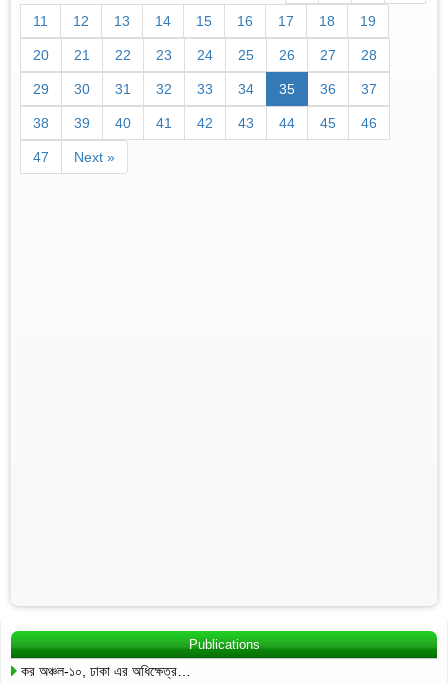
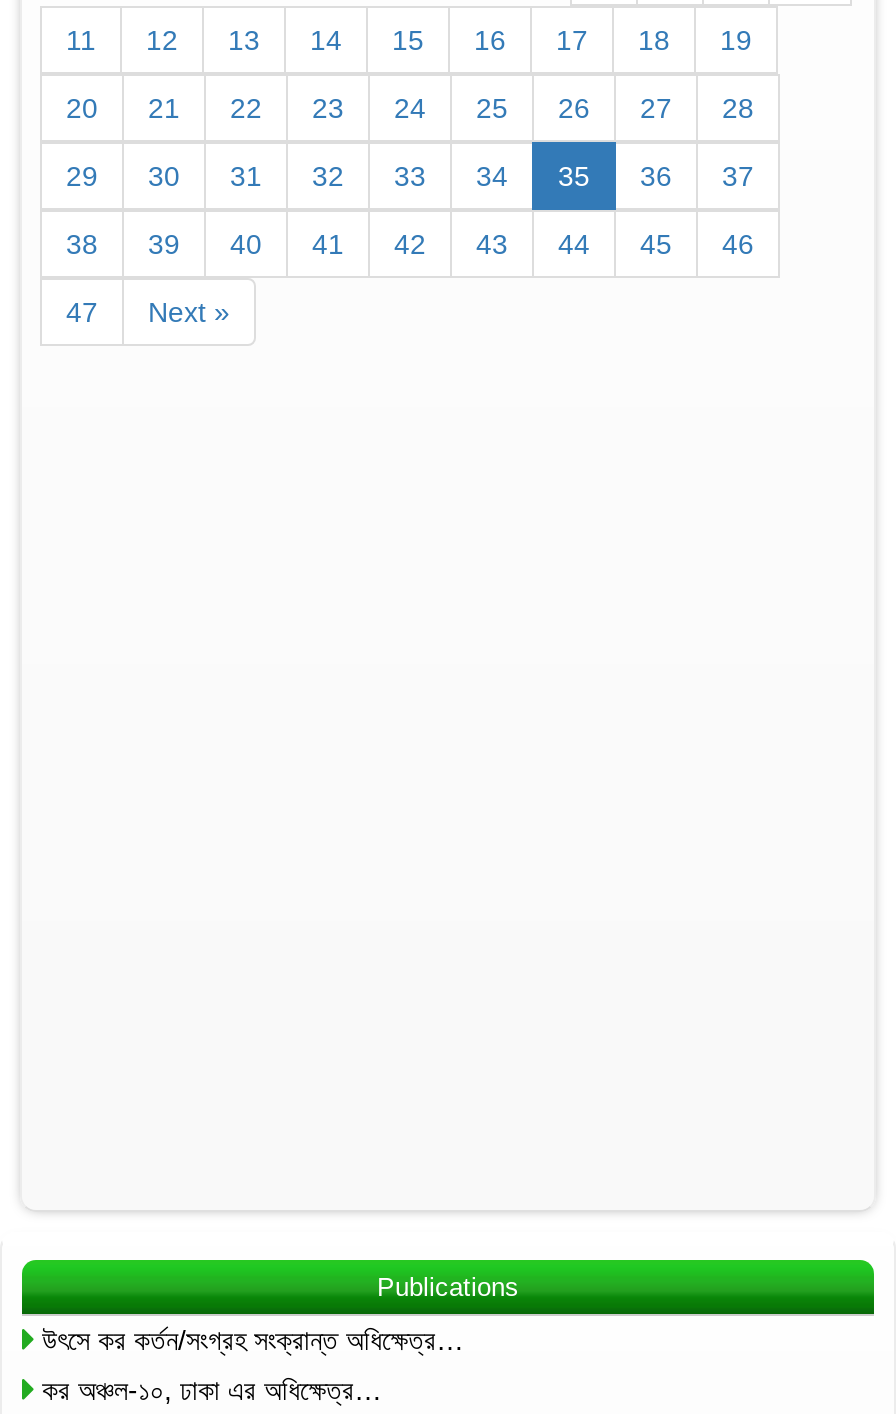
+ উৎসে কর কর্তন/সংগ্রহ সংক্রান্ত অধিক্ষেত্র…
